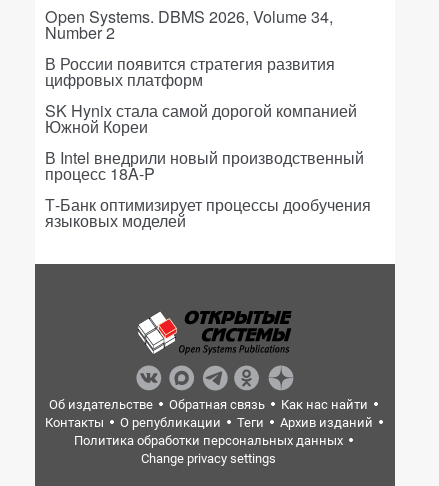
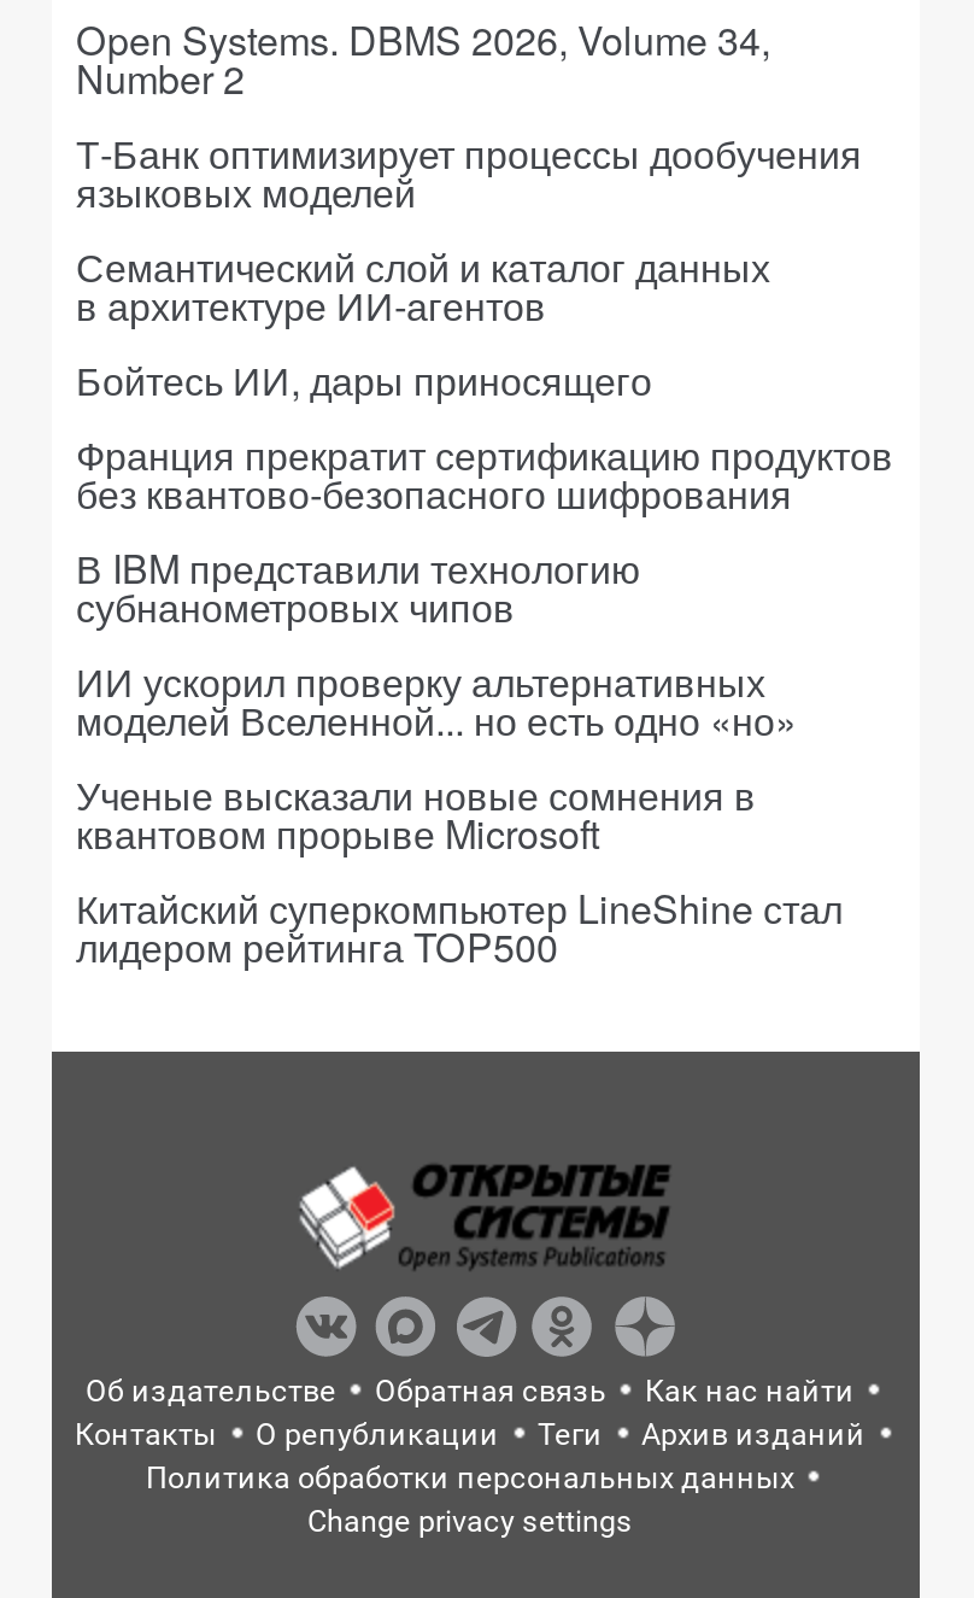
- В России появится стратегия развития
- цифровых платформ
- SK Hynix стала самой дорогой компанией
- Южной Кореи
- В Intel внедрили новый производственный
- процесс 18A-P

moved up: Т-Банк оптимизирует процессы дообучения | языковых моделей

+ Семантический слой и каталог данных
+ в архитектуре ИИ-агентов
+ Бойтесь ИИ, дары приносящего
+ Франция прекратит сертификацию продуктов
+ без квантово-безопасного шифрования
+ В IBM представили технологию
+ субнанометровых чипов
+ ИИ ускорил проверку альтернативных
+ моделей Вселенной... но есть одно «но»
+ Ученые высказали новые сомнения в
+ квантовом прорыве Microsoft
+ Китайский суперкомпьютер LineShine стал
+ лидером рейтинга TOP500
